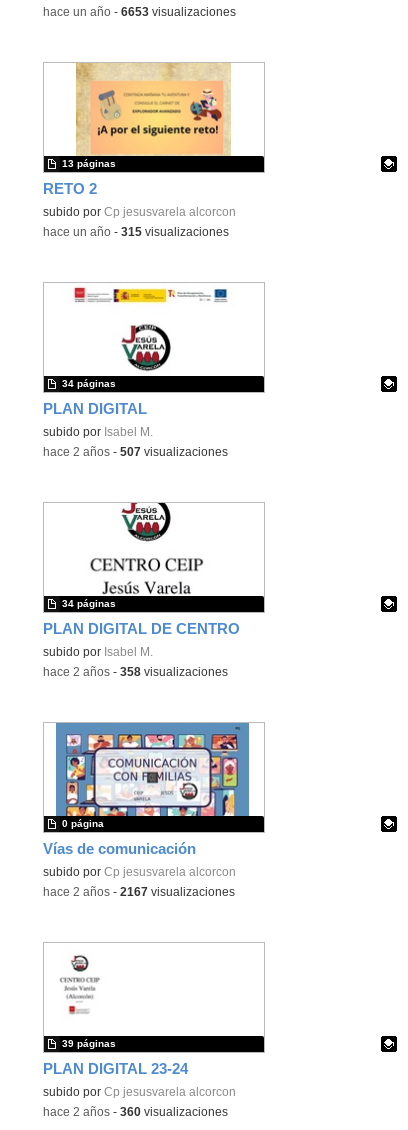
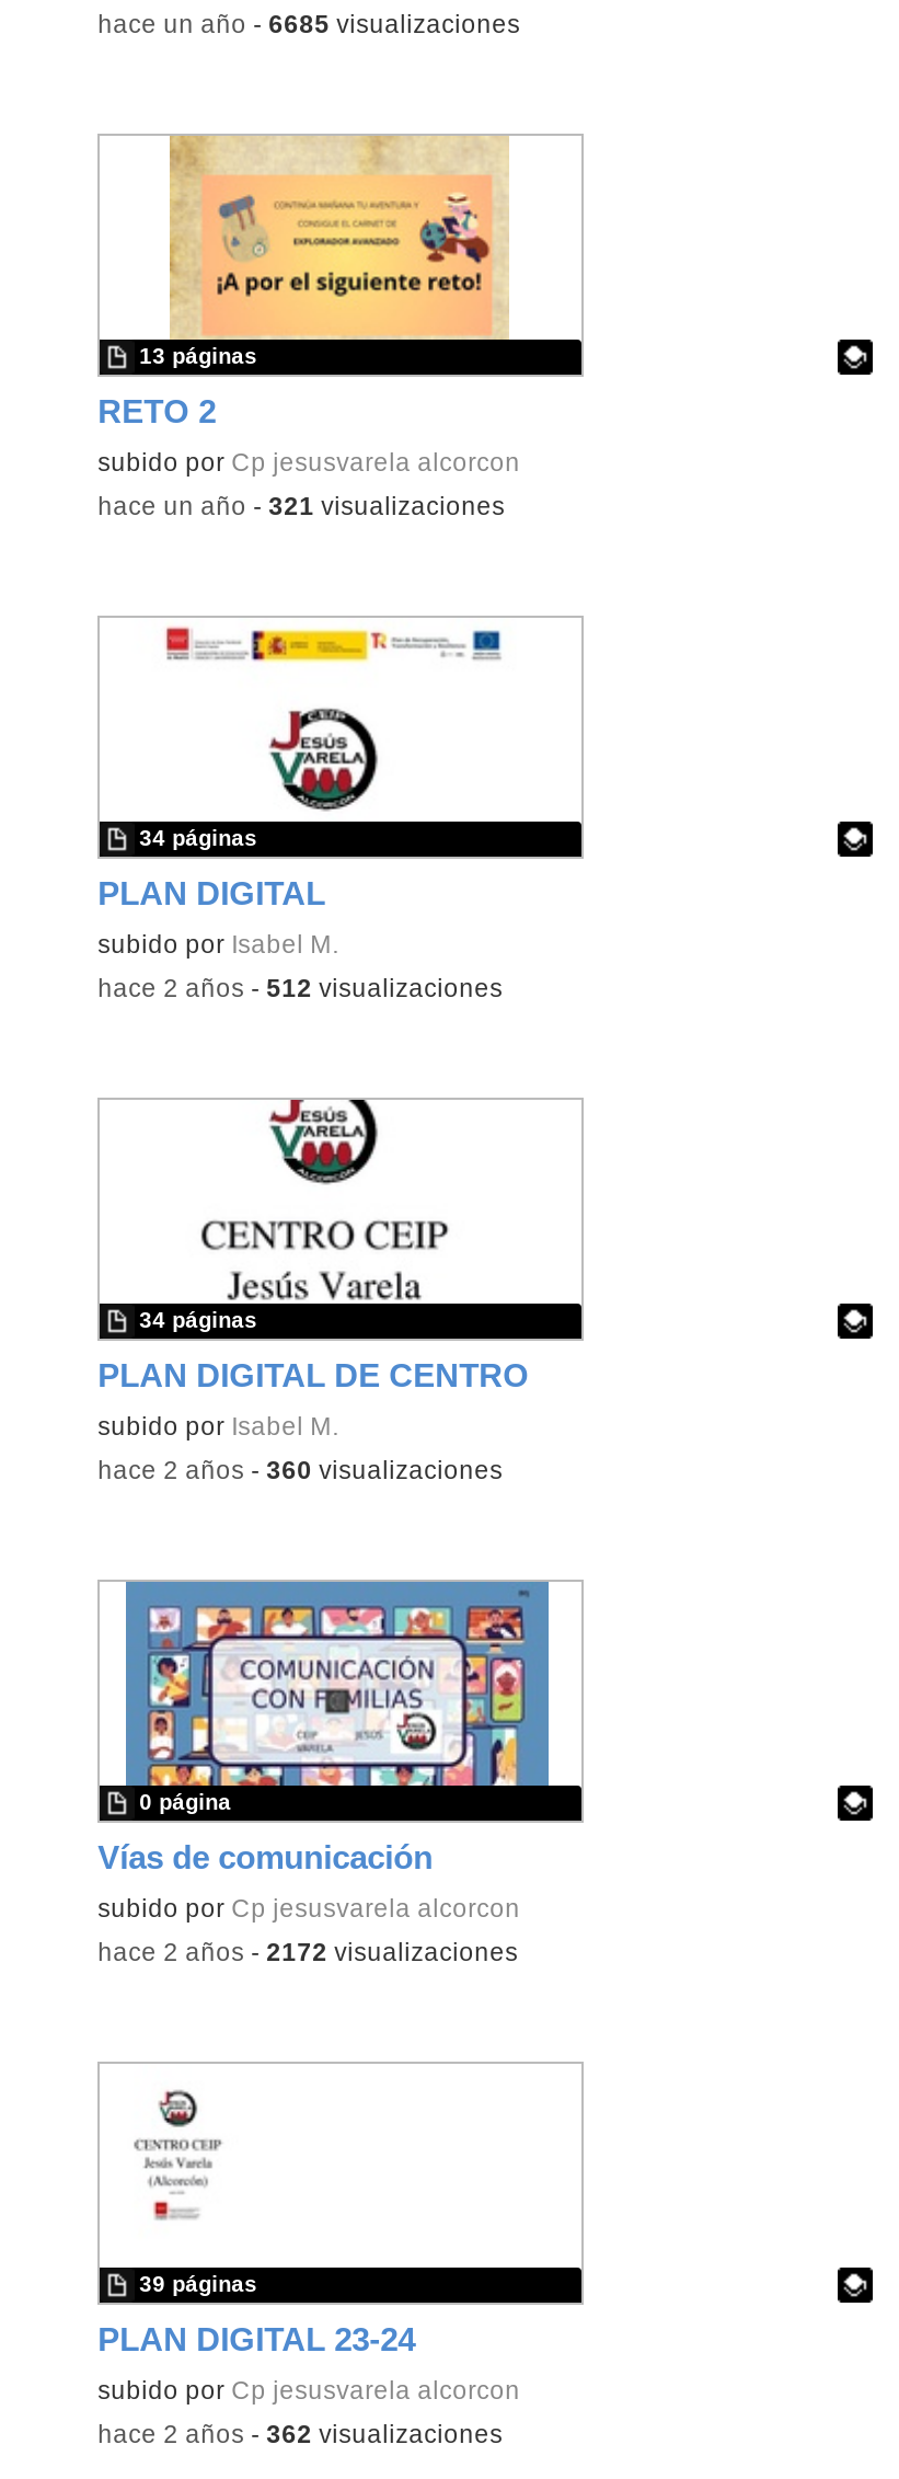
- hace un año - 6653 visualizaciones
+ hace un año - 6685 visualizaciones

- hace un año - 315 visualizaciones
+ hace un año - 321 visualizaciones

- hace 2 años - 507 visualizaciones
+ hace 2 años - 512 visualizaciones

- hace 2 años - 358 visualizaciones

- hace 2 años - 2167 visualizaciones
+ hace 2 años - 2172 visualizaciones

moved up: hace 2 años - 360 visualizaciones

+ hace 2 años - 362 visualizaciones
